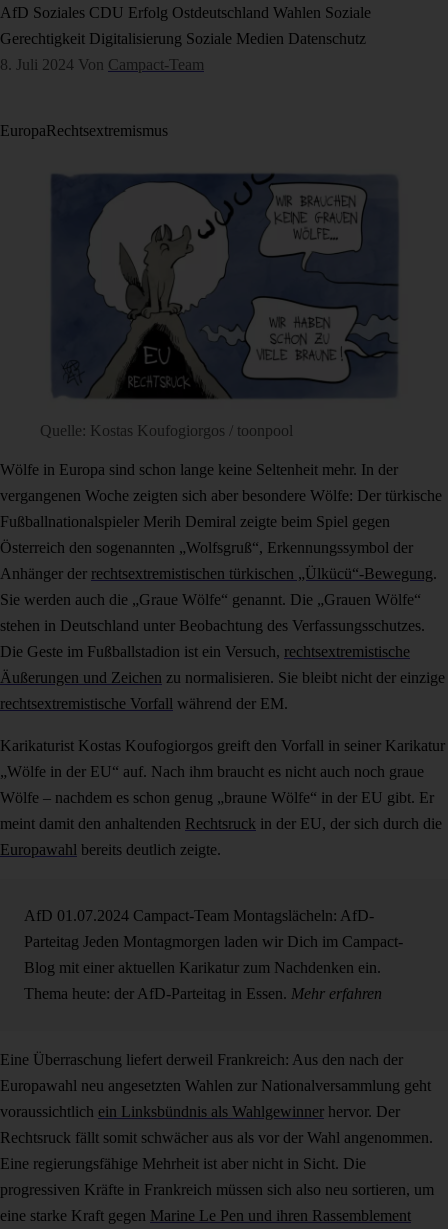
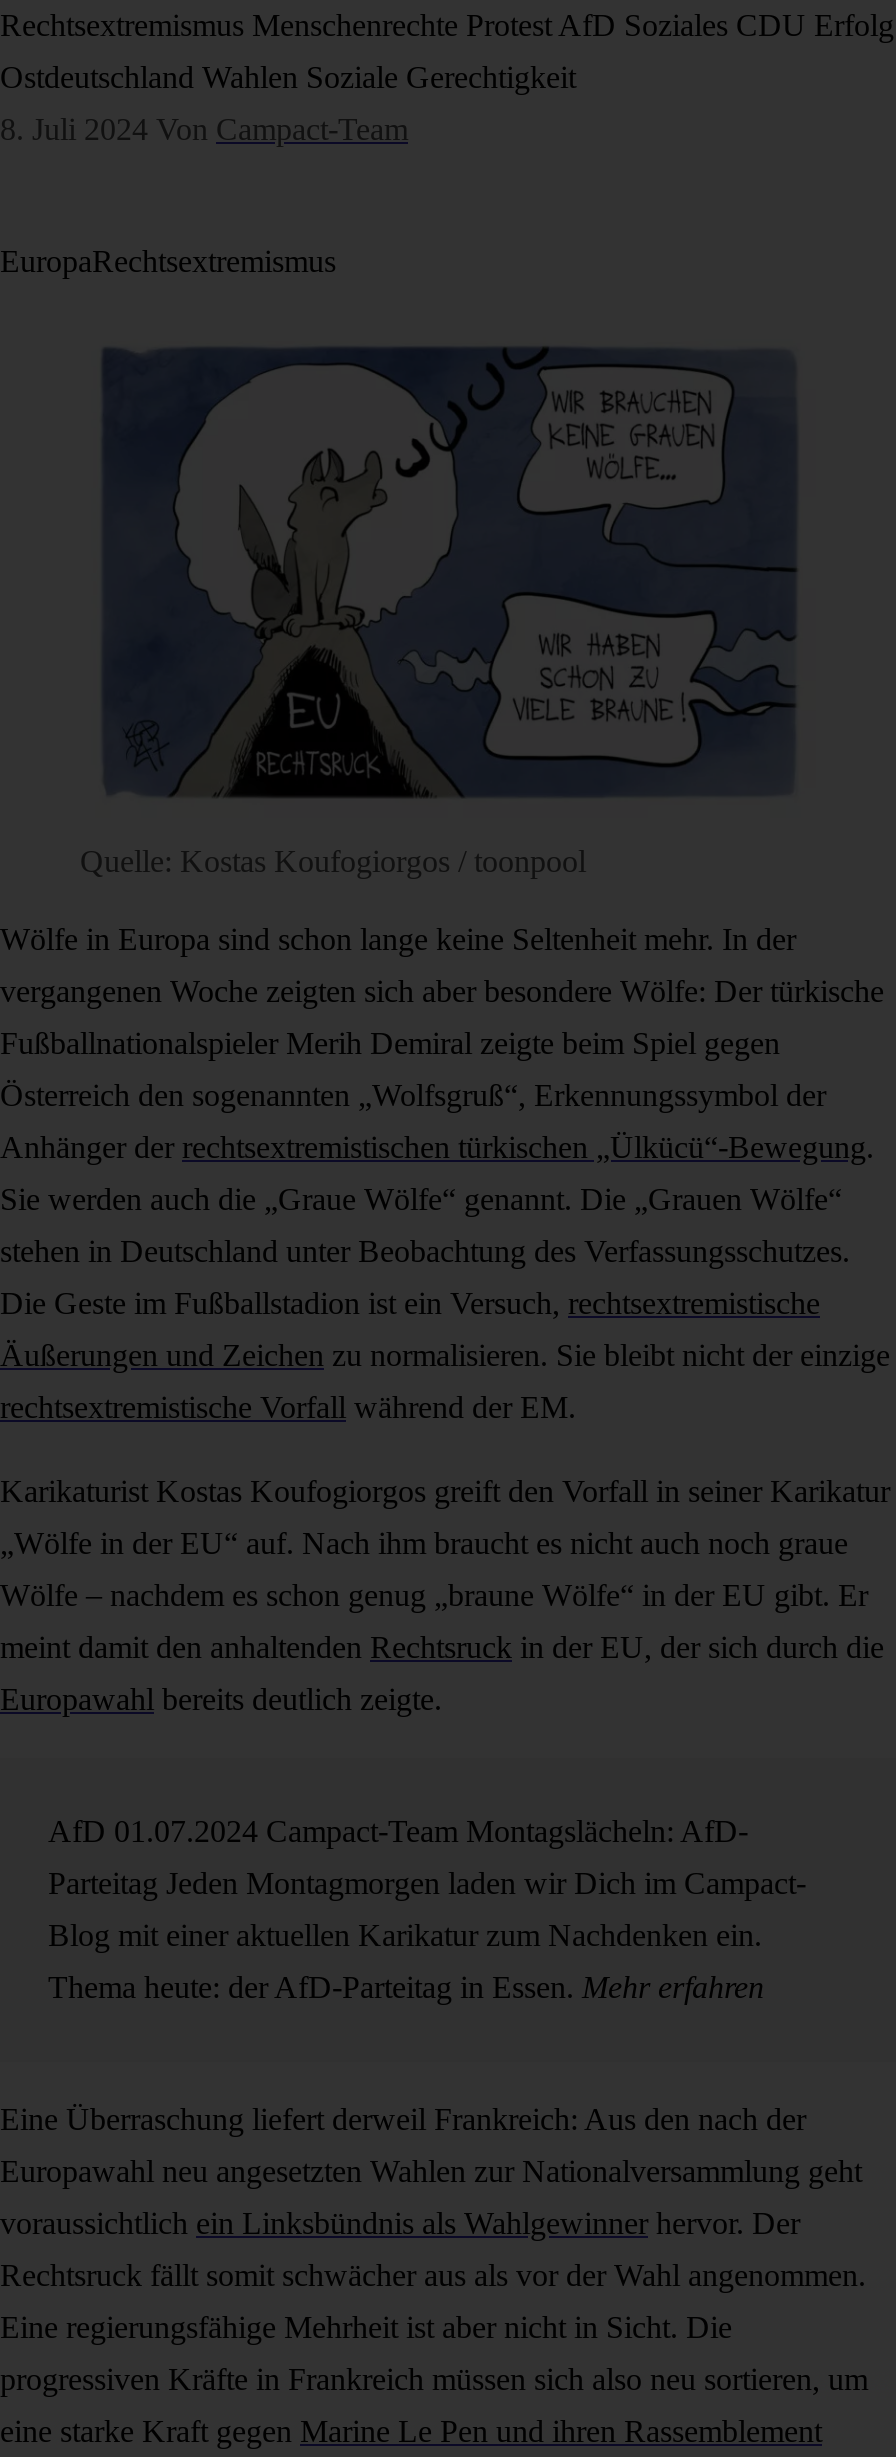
- AfD Soziales CDU Erfolg Ostdeutschland Wahlen Soziale
+ Rechtsextremismus Menschenrechte Protest AfD Soziales CDU Erfolg

- Gerechtigkeit Digitalisierung Soziale Medien Datenschutz
+ Ostdeutschland Wahlen Soziale Gerechtigkeit
